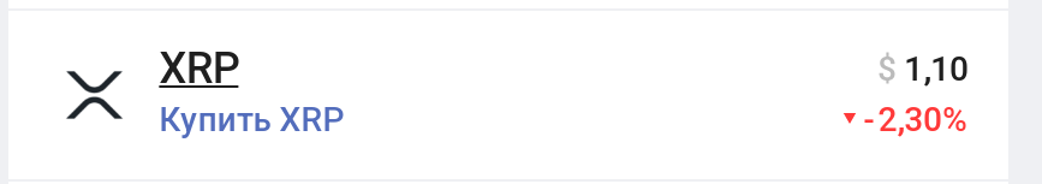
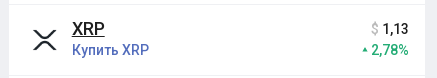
- $1,10
+ $1,13

- -2,30%
+ 2,78%
